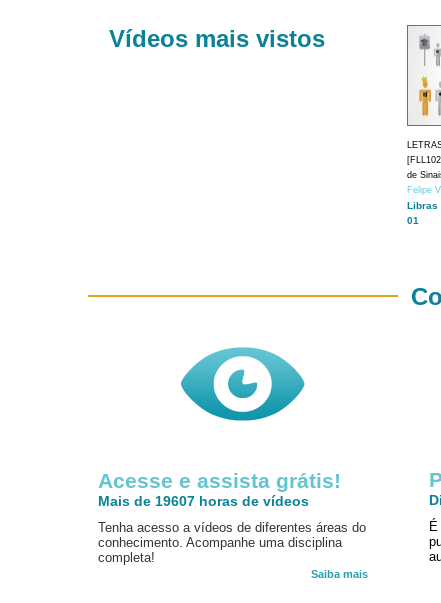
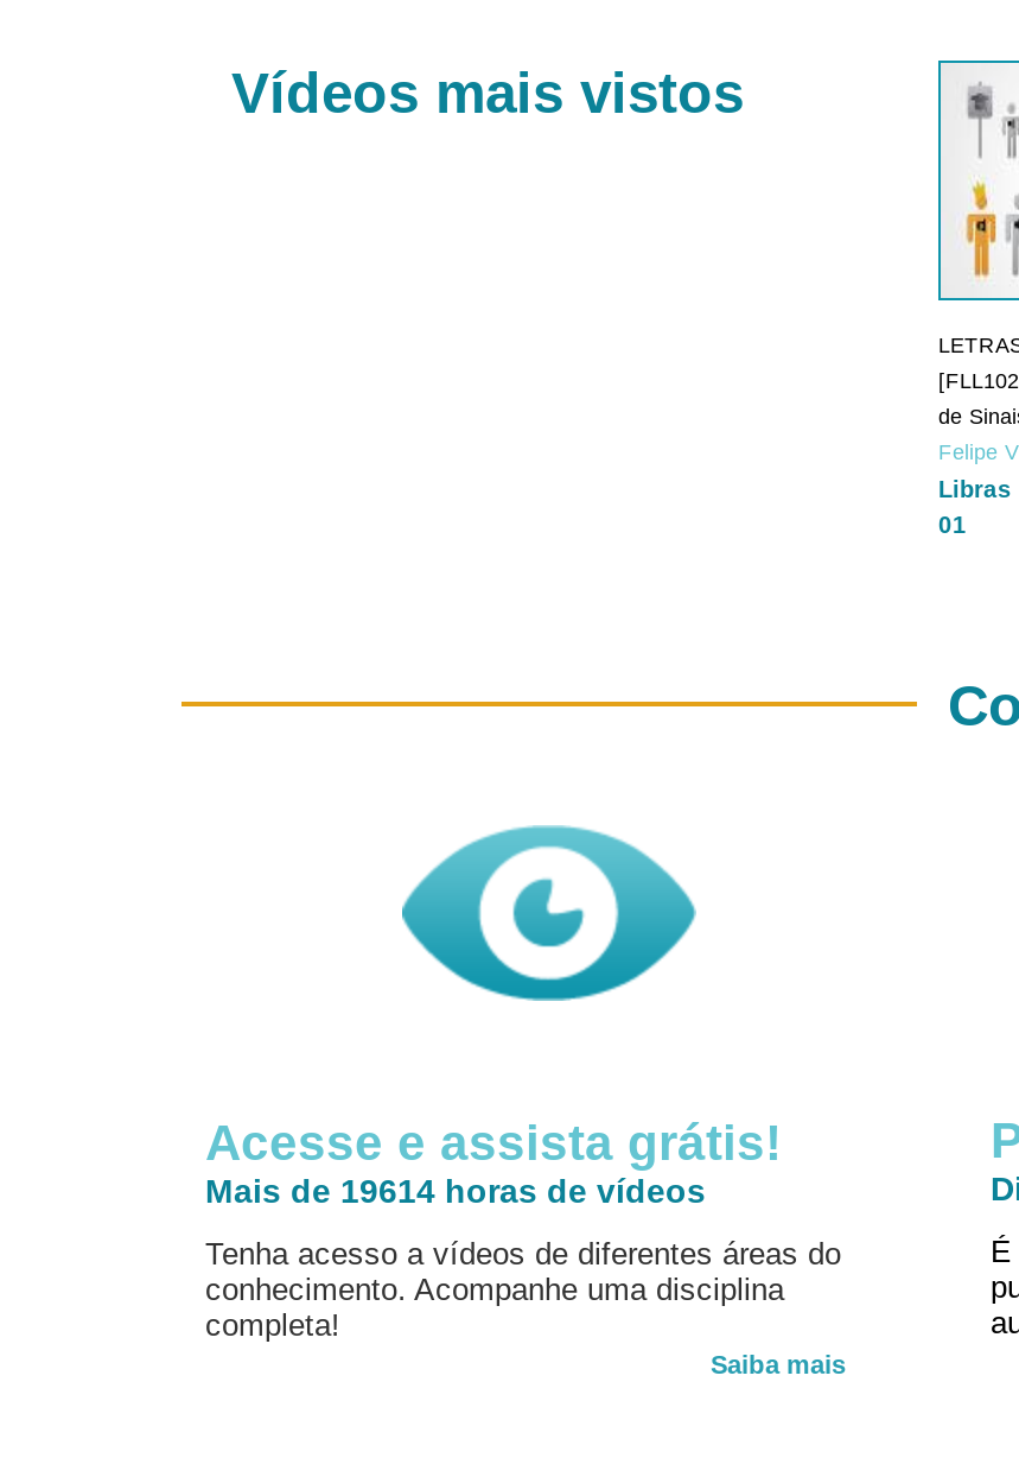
- Mais de 19607 horas de vídeos
+ Mais de 19614 horas de vídeos
